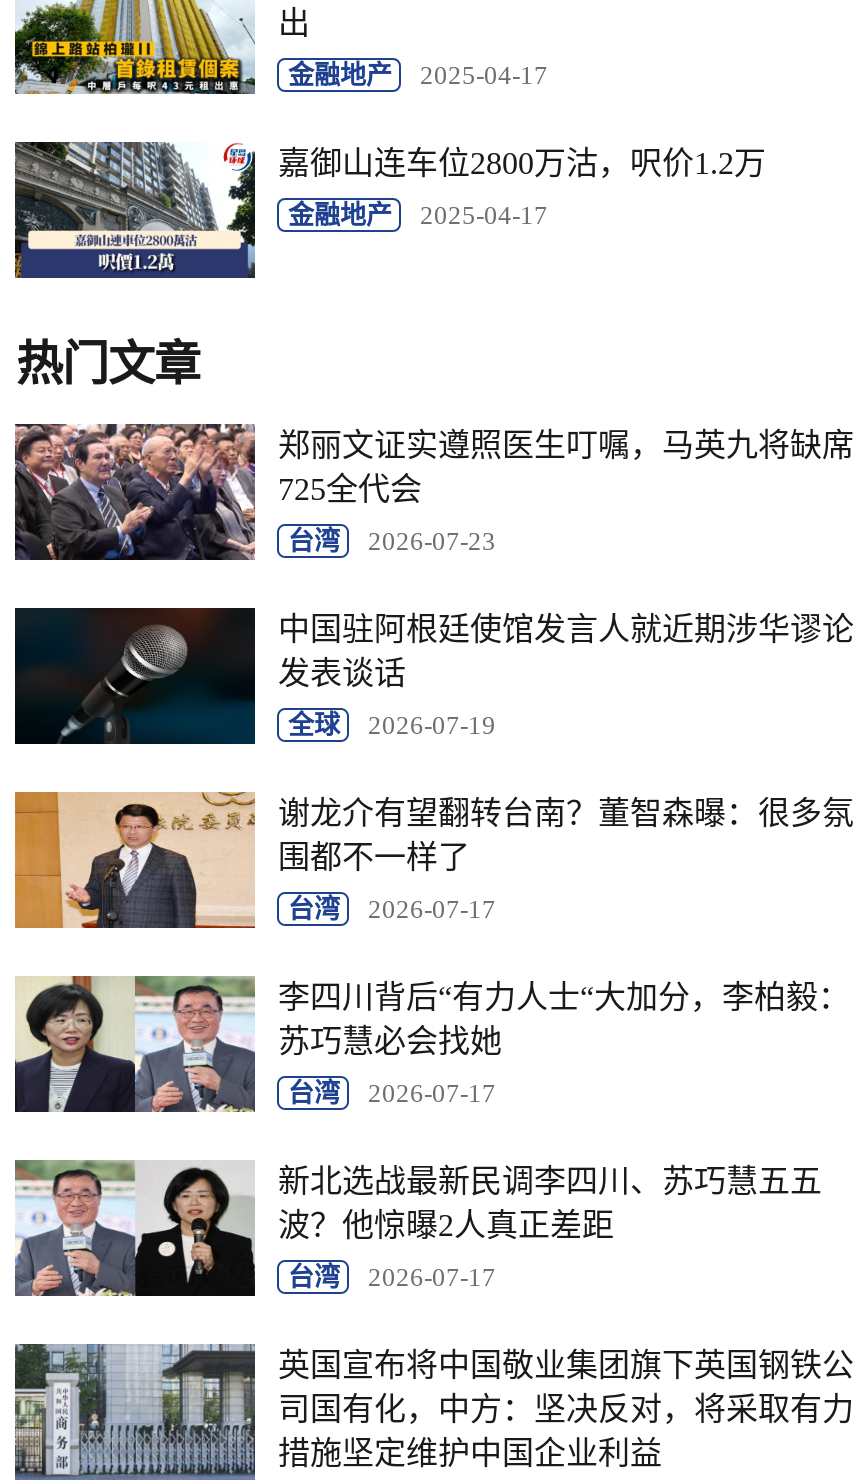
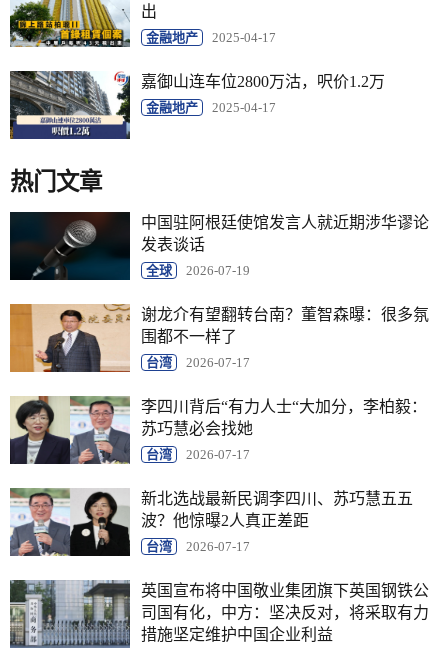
- [image]
- 郑丽文证实遵照医生叮嘱，马英九将缺席
- 725全代会
- 台湾
- 2026-07-23
